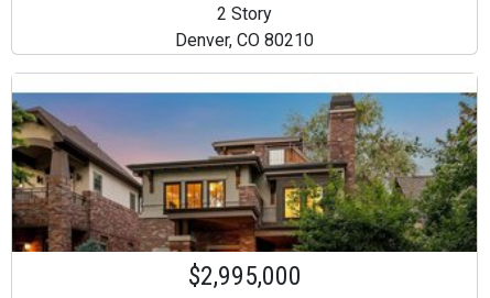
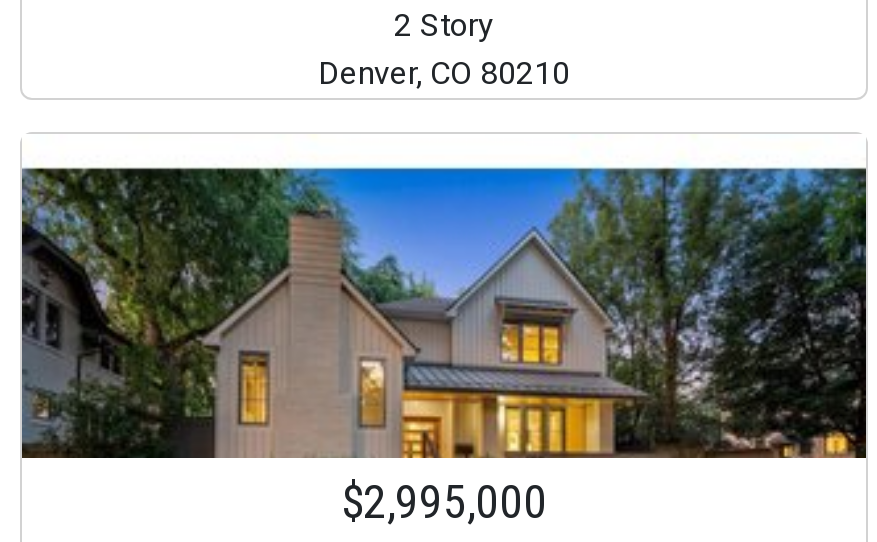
- [image]
+ [image]
